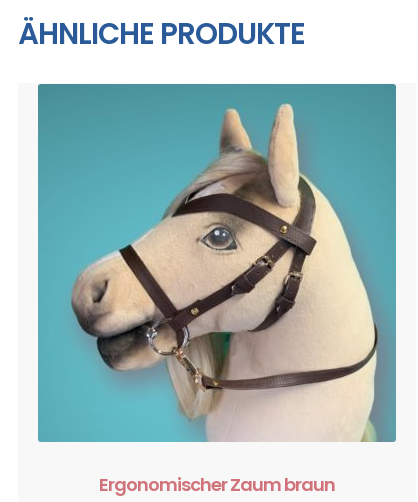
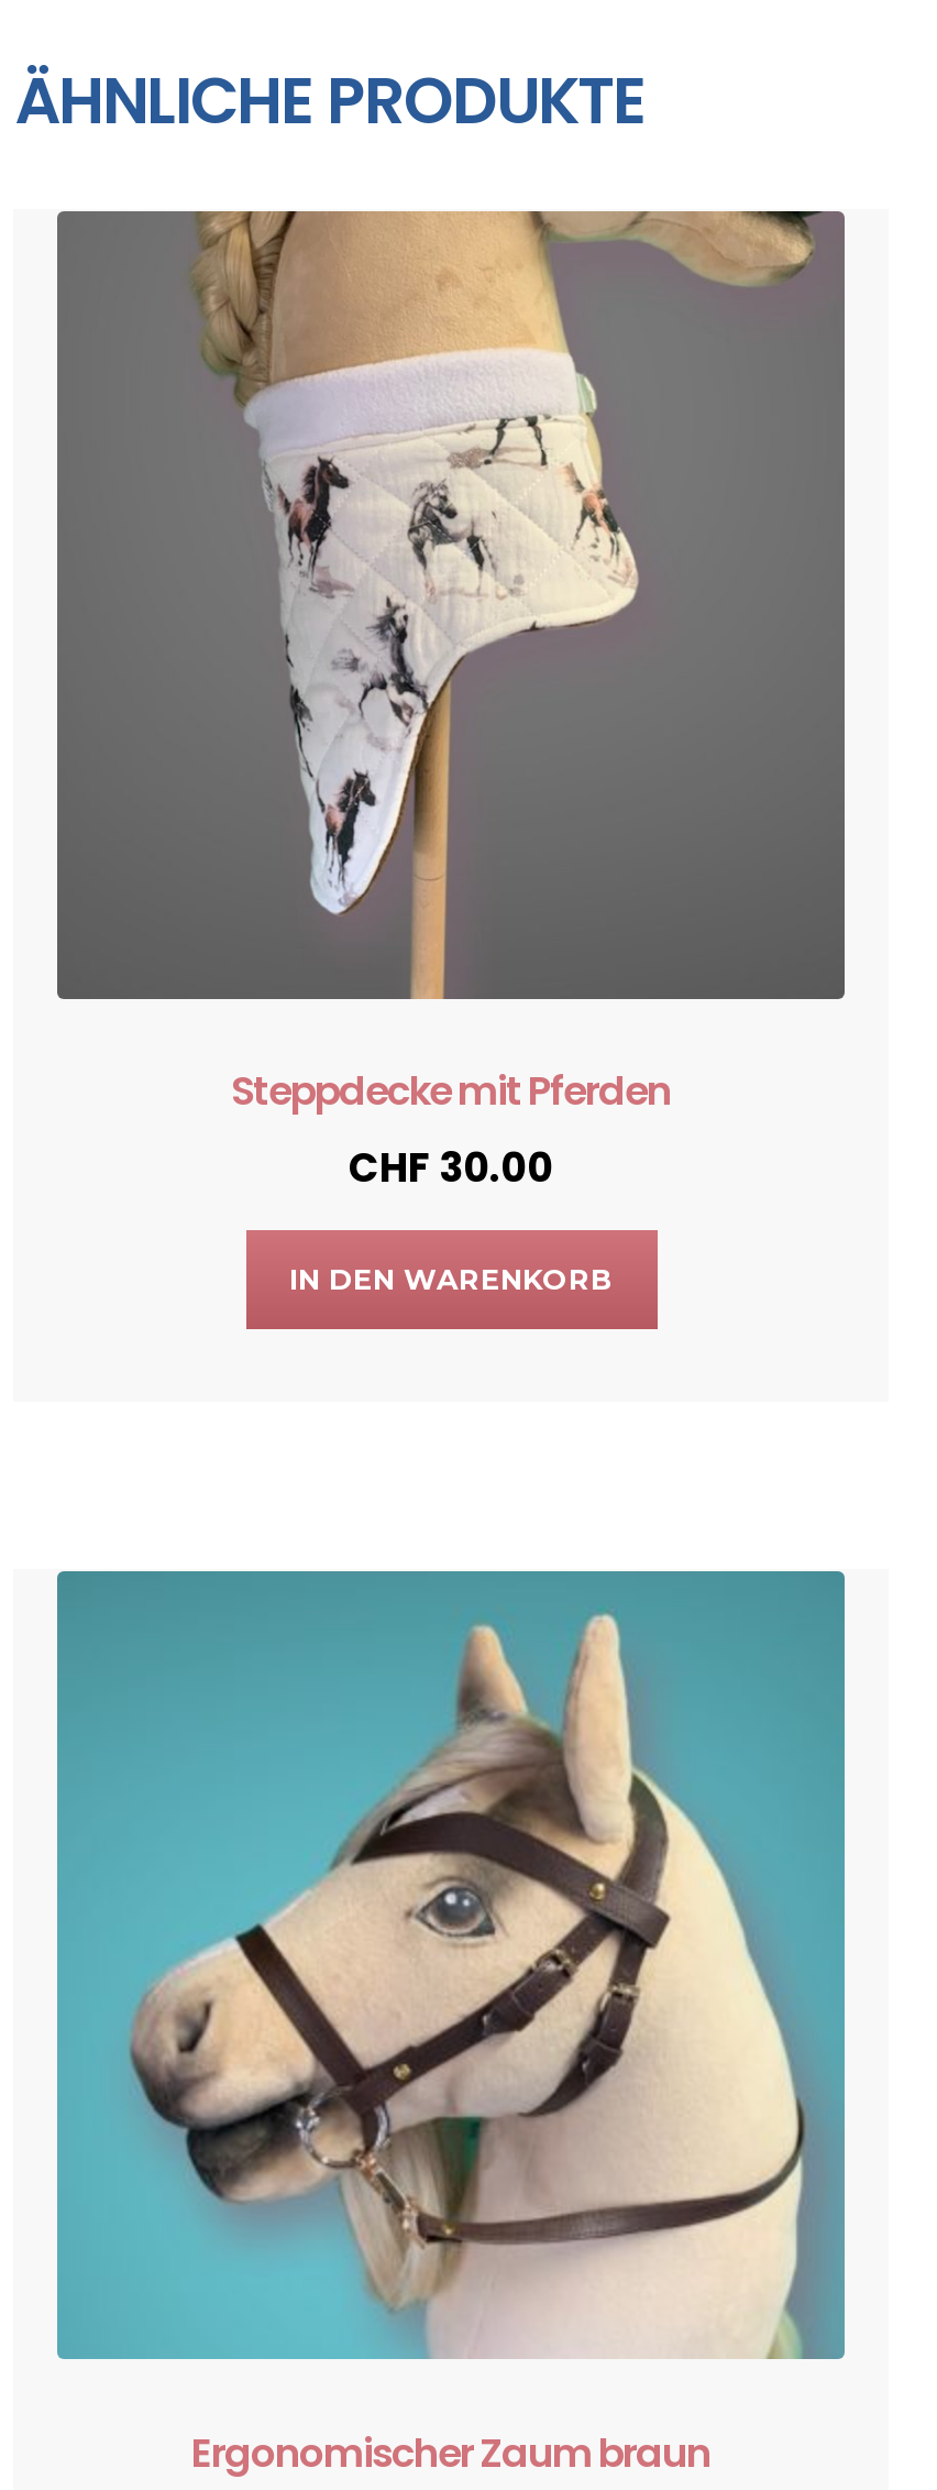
+ [image]
+ Steppdecke mit Pferden
+ CHF 30.00
+ IN DEN WARENKORB
